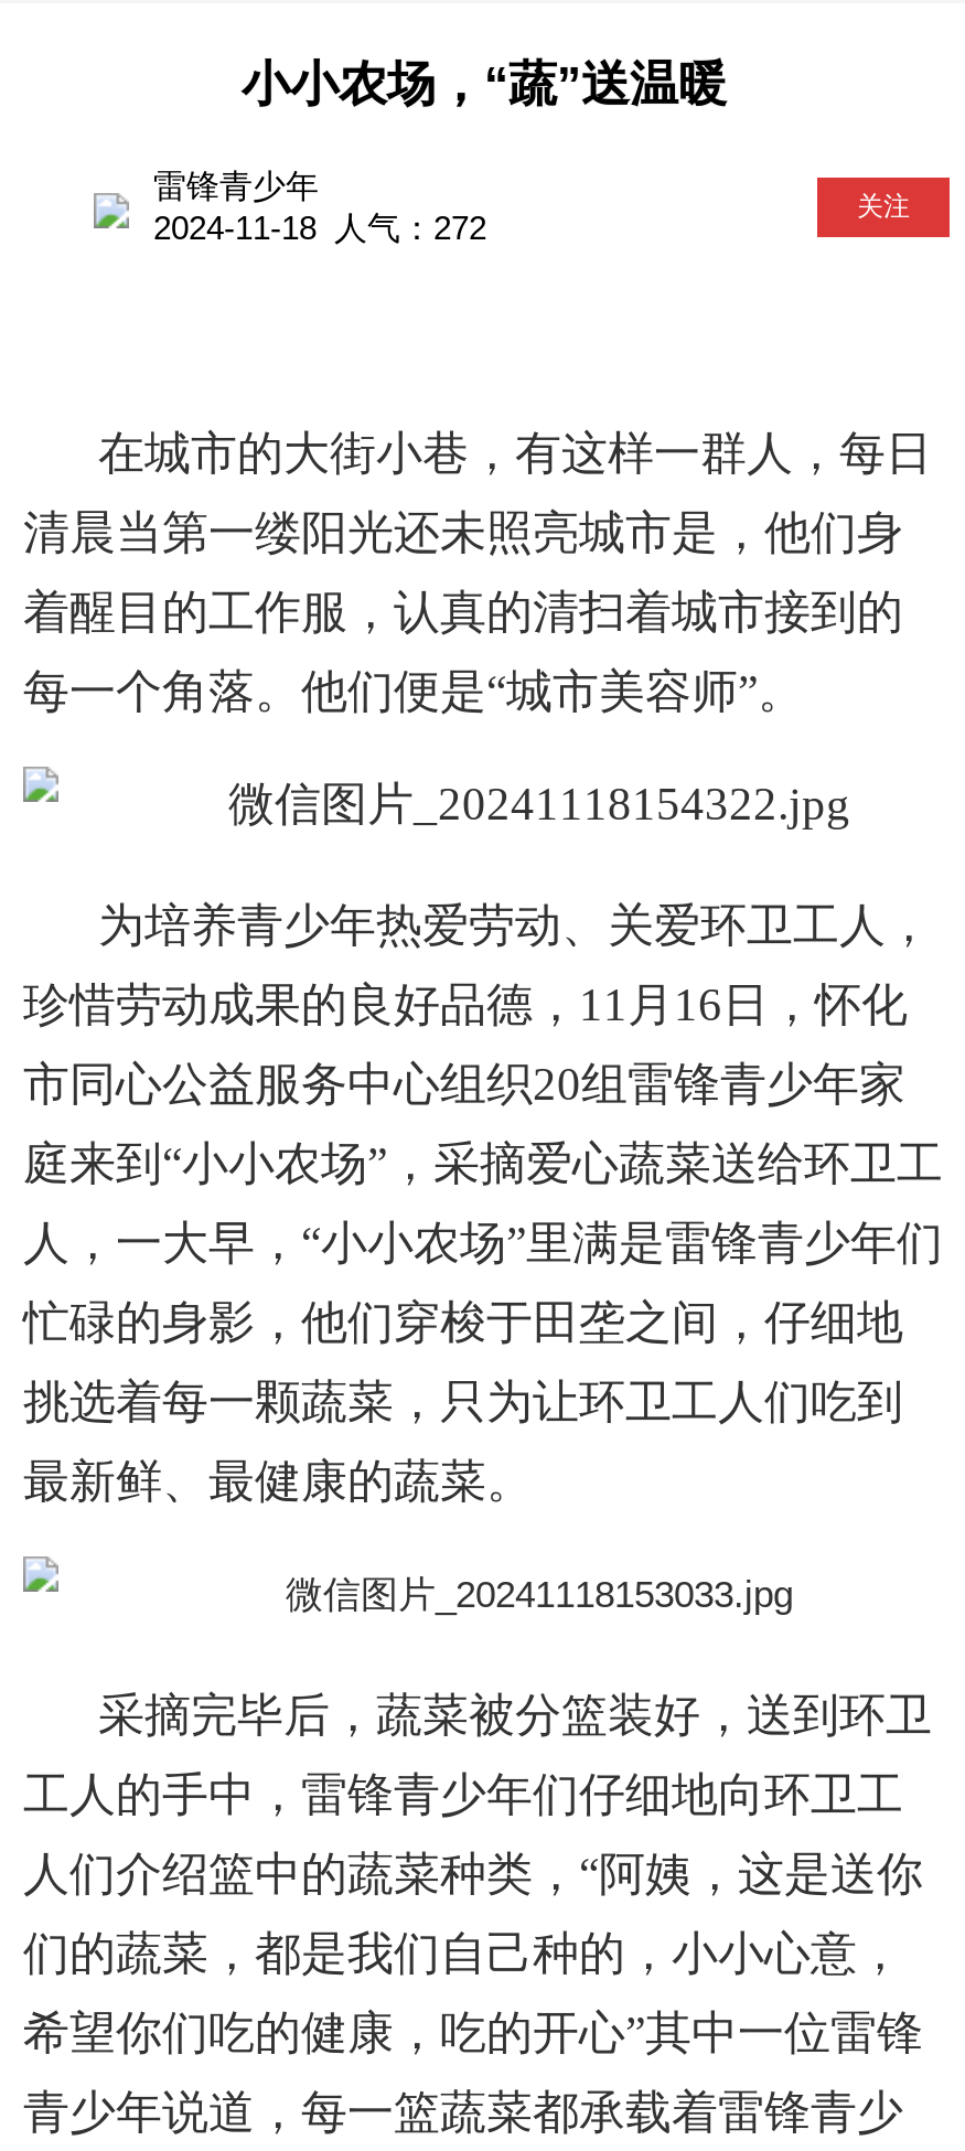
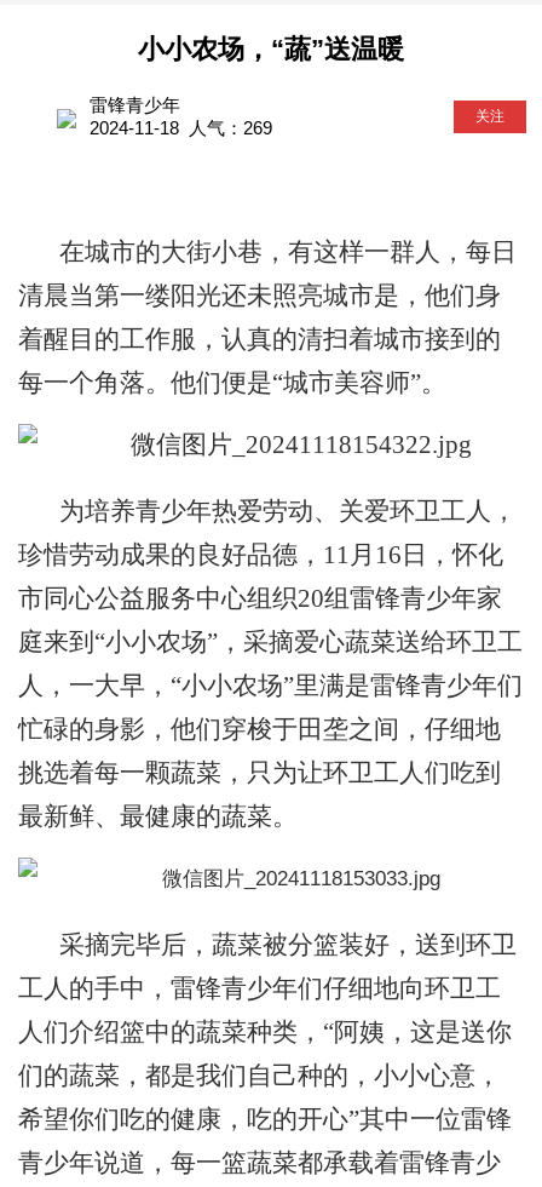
- 2024-11-18 人气：272
+ 2024-11-18 人气：269
